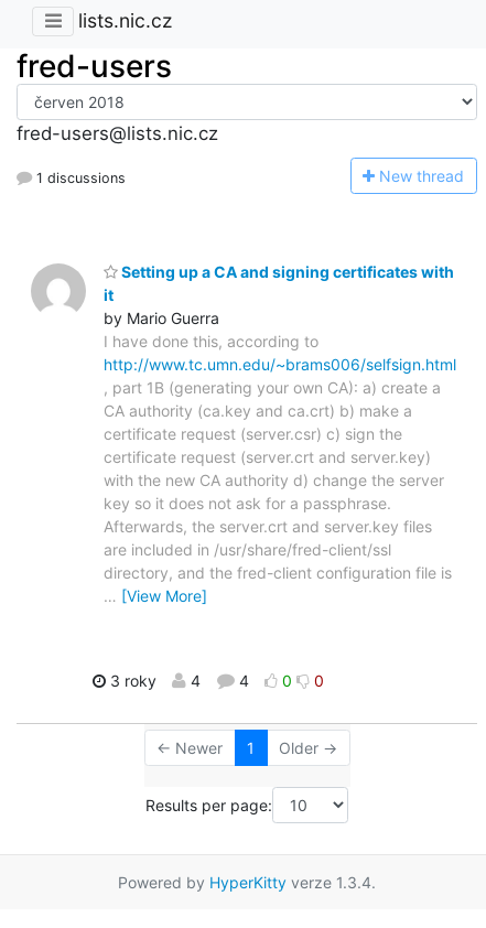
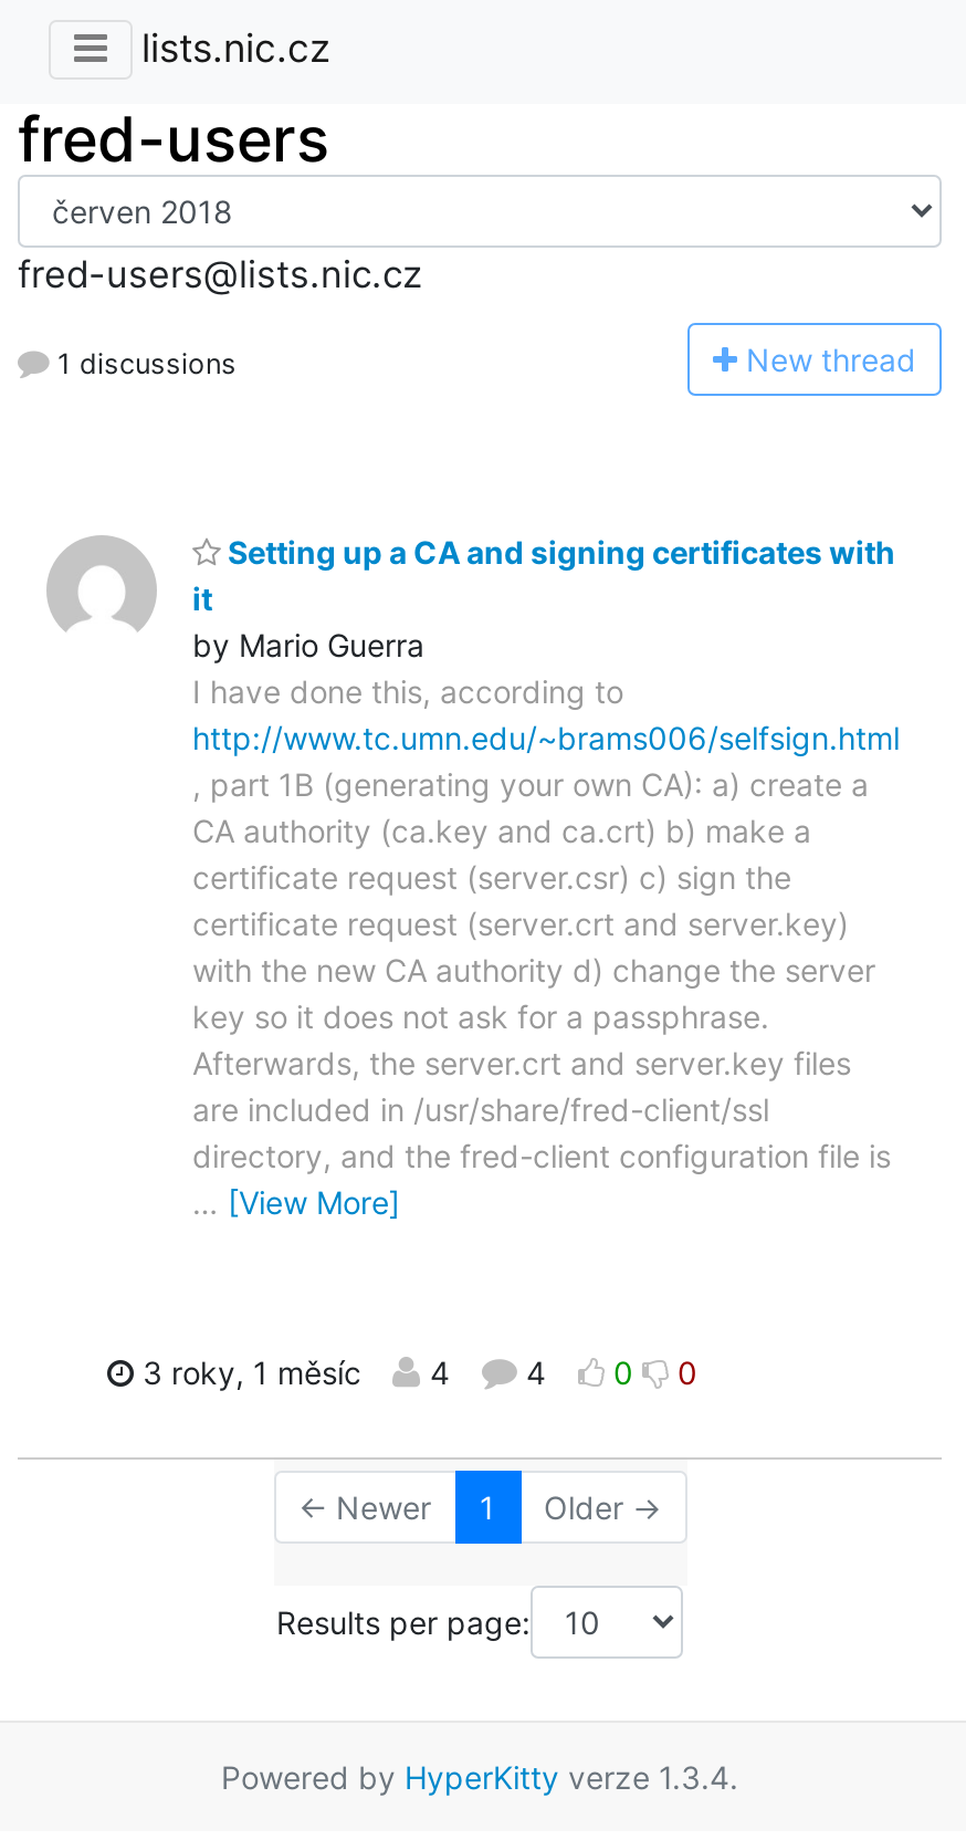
- 3 roky 4 4 0 0
+ 3 roky, 1 měsíc 4 4 0 0
